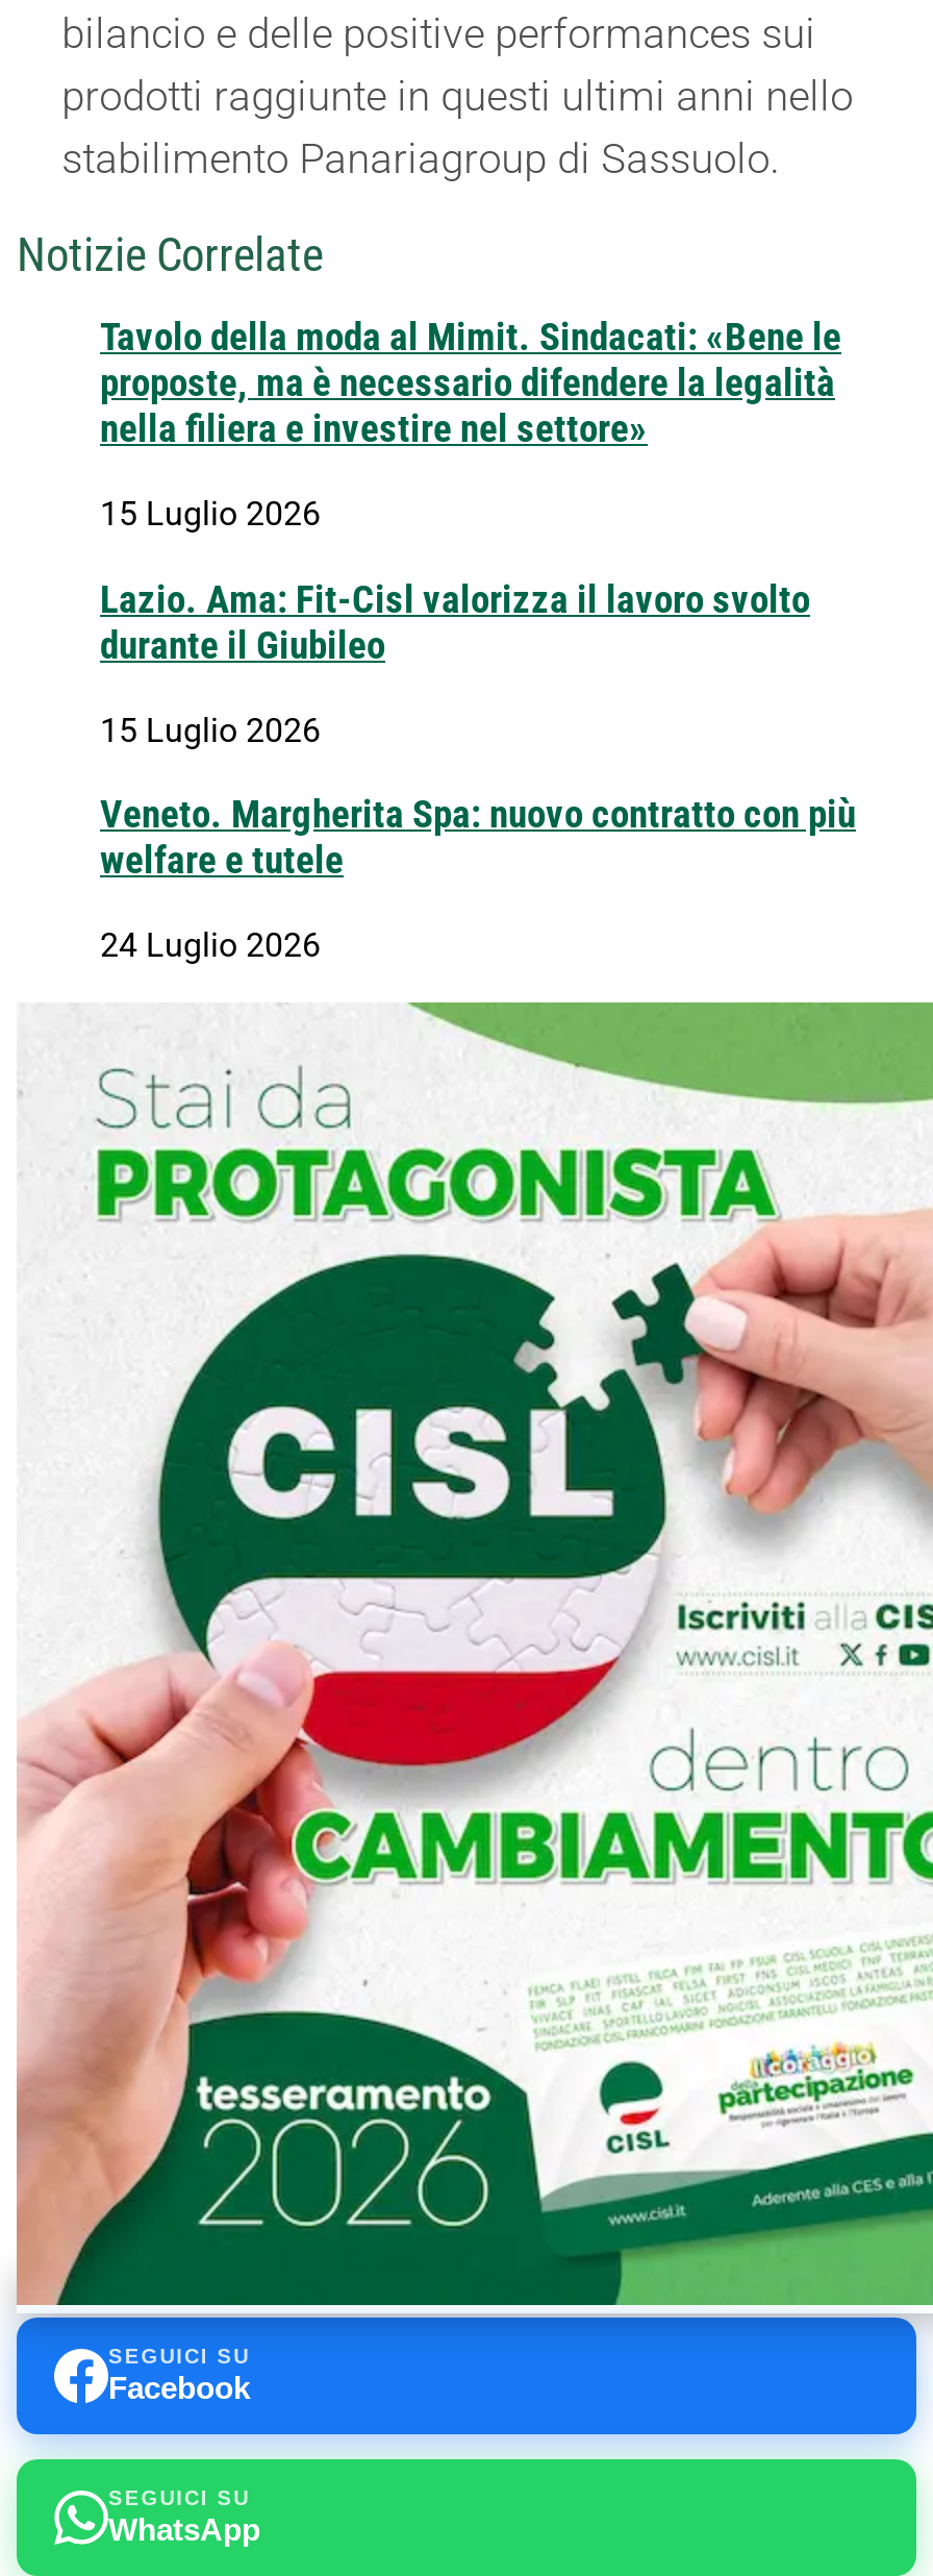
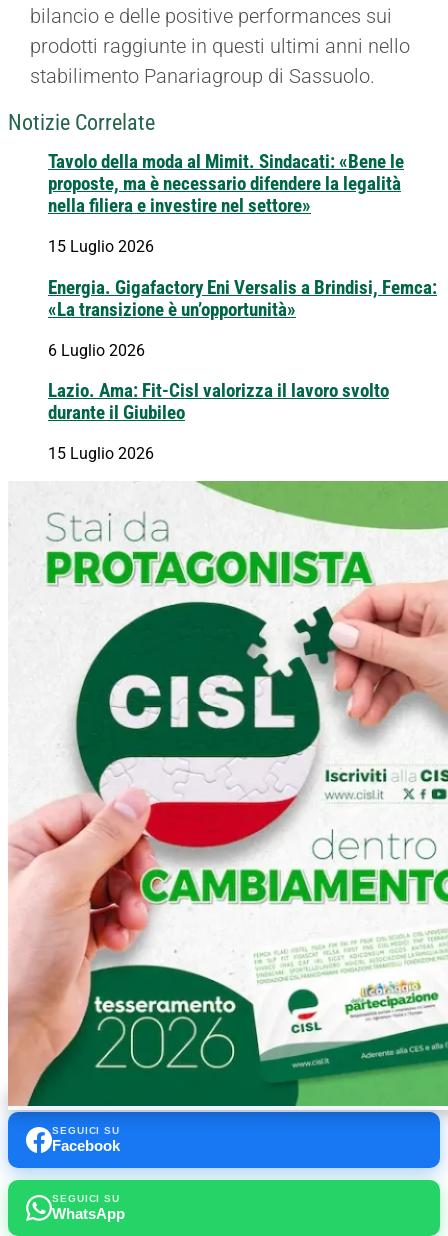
+ Energia. Gigafactory Eni Versalis a Brindisi, Femca:
+ «La transizione è un’opportunità»
+ 6 Luglio 2026

moved down: Lazio. Ama: Fit-Cisl valorizza il lavoro svolto | durante il Giubileo | 15 Luglio 2026

- Veneto. Margherita Spa: nuovo contratto con più
- welfare e tutele
- 24 Luglio 2026
